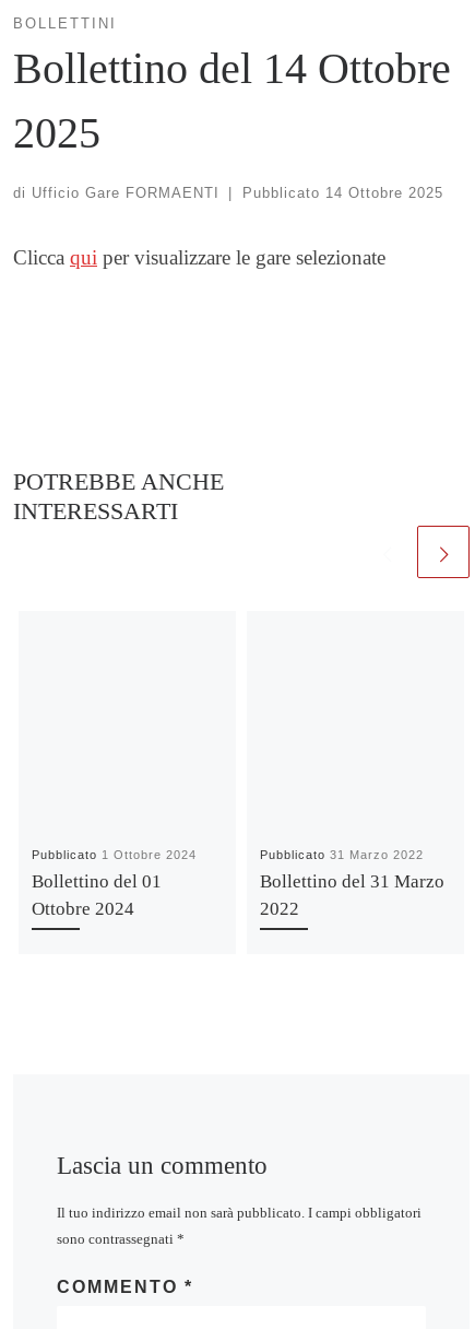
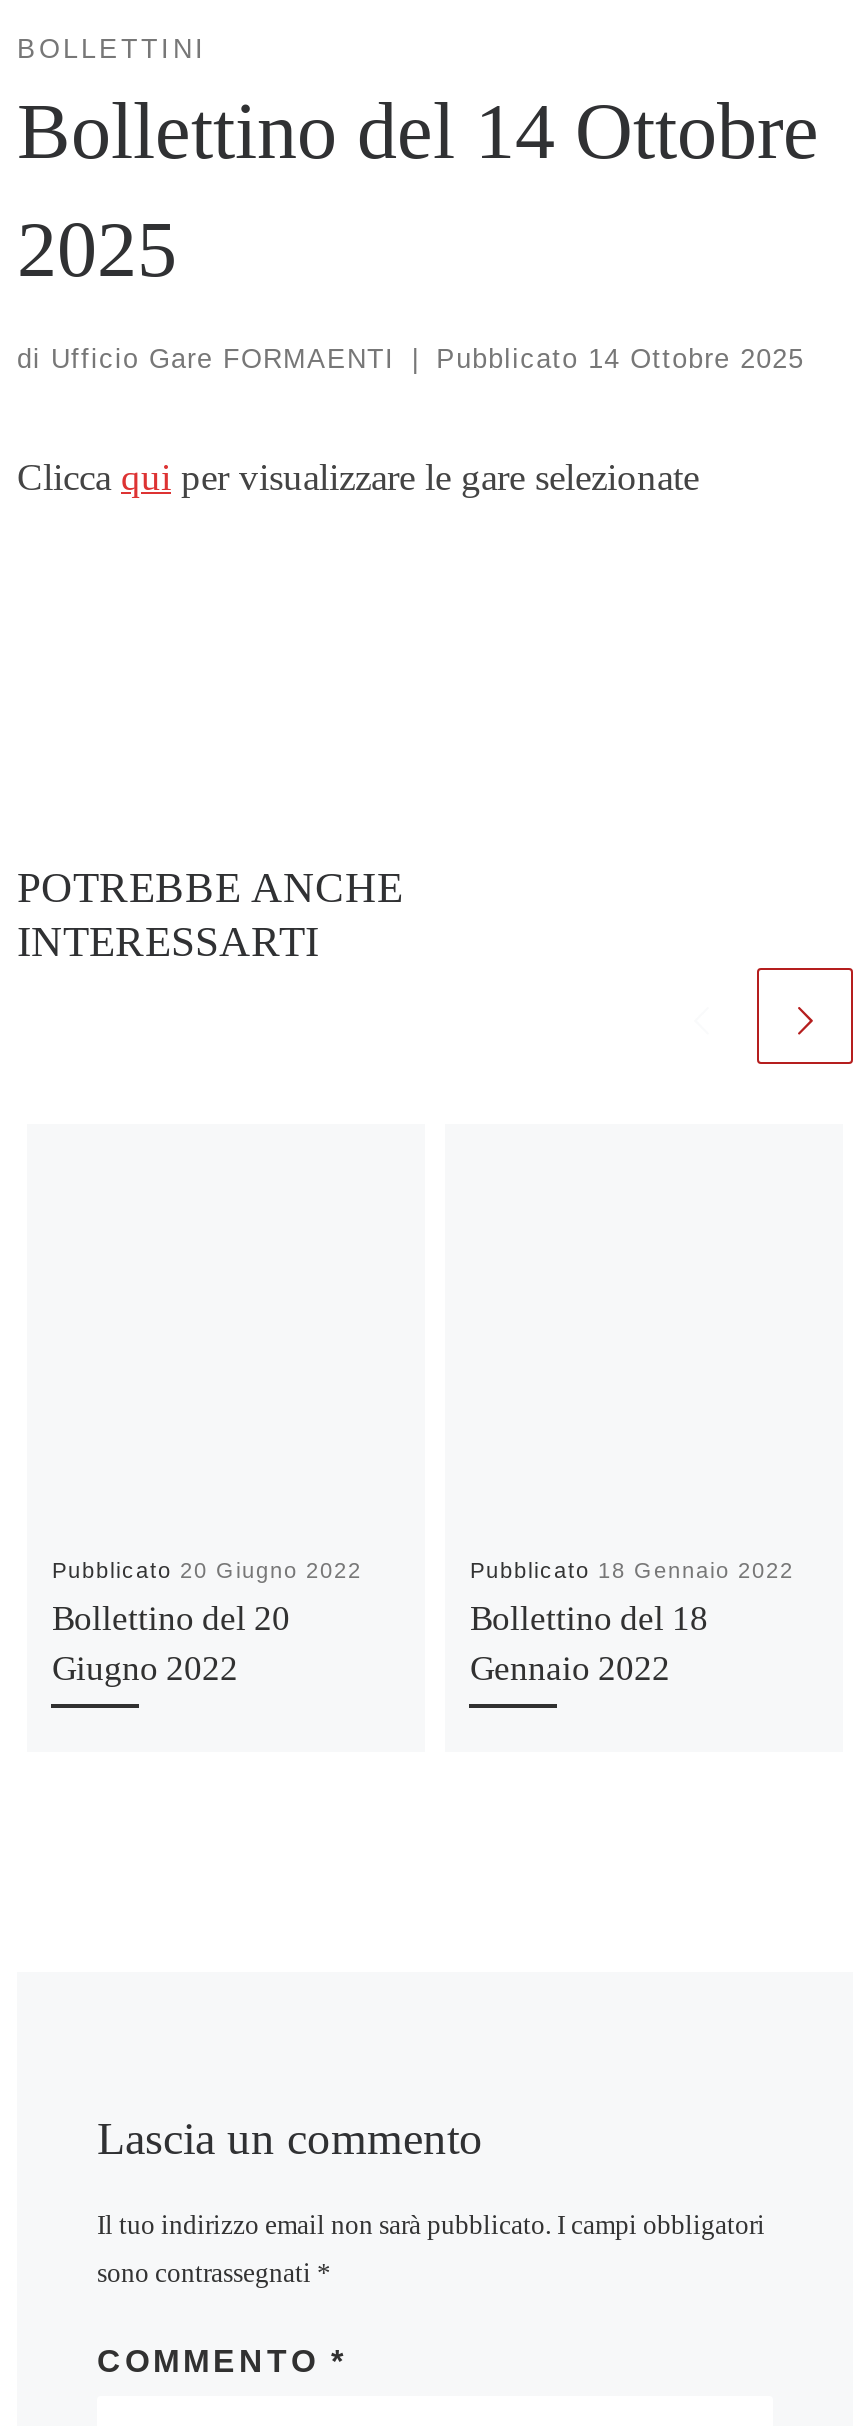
- Pubblicato 1 Ottobre 2024
+ Pubblicato 20 Giugno 2022

- Pubblicato 31 Marzo 2022
+ Pubblicato 18 Gennaio 2022

- Bollettino del 01
- Ottobre 2024
+ Bollettino del 20
+ Giugno 2022

- Bollettino del 31 Marzo
- 2022
+ Bollettino del 18
+ Gennaio 2022
